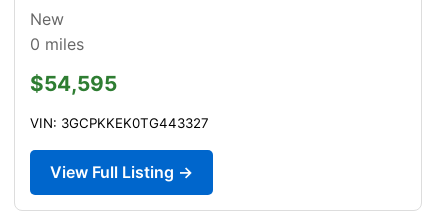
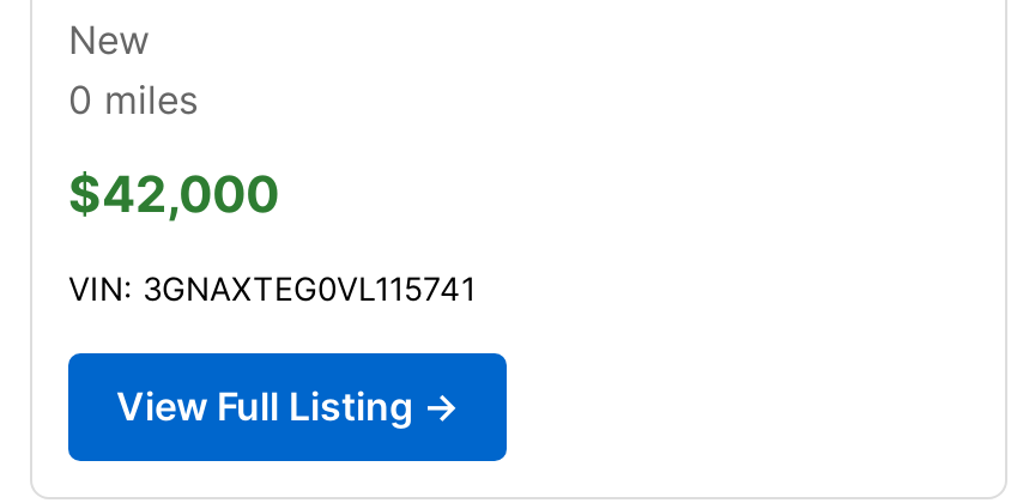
- $54,595
+ $42,000

- VIN: 3GCPKKEK0TG443327
+ VIN: 3GNAXTEG0VL115741
